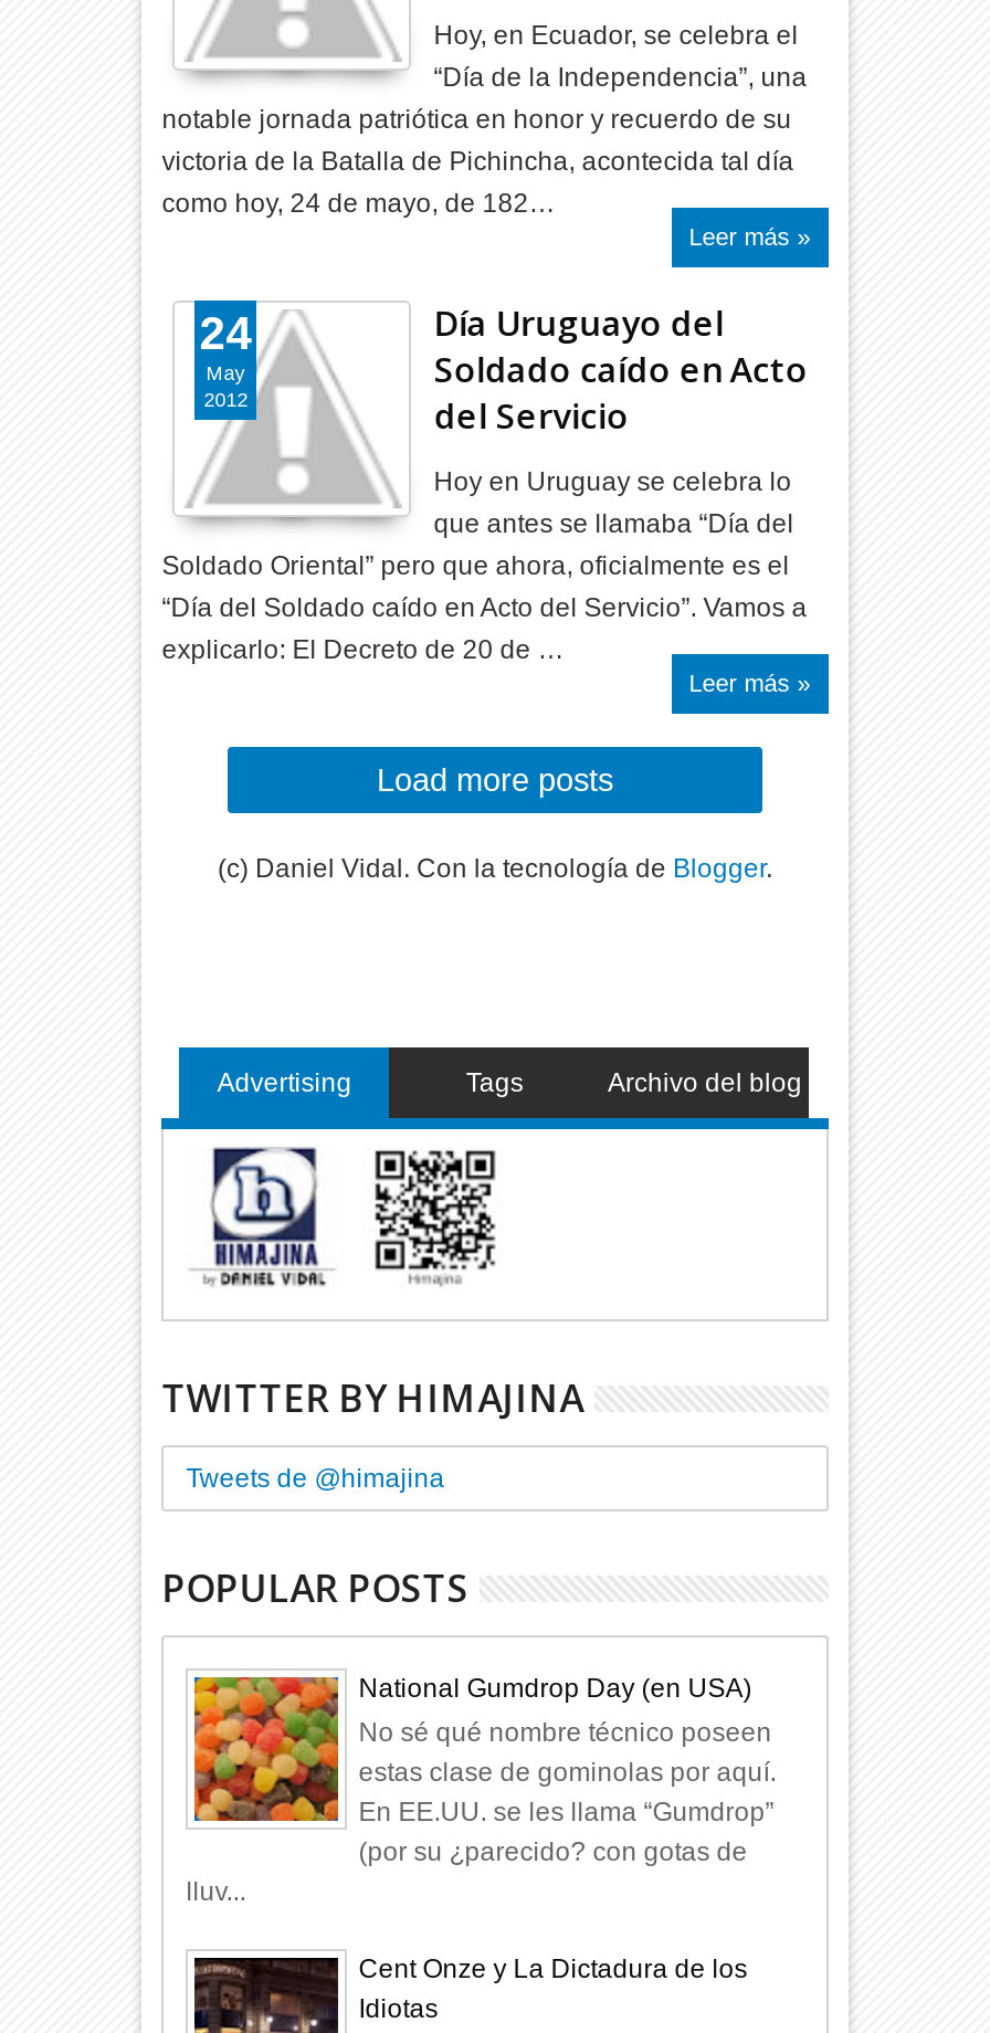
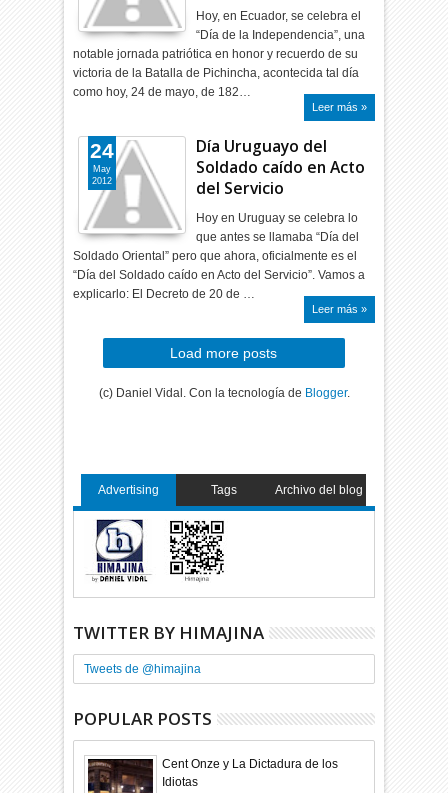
- [image]
- National Gumdrop Day (en USA)
- No sé qué nombre técnico poseen
- estas clase de gominolas por aquí.
- En EE.UU. se les llama “Gumdrop”
- (por su ¿parecido? con gotas de
- lluv...
